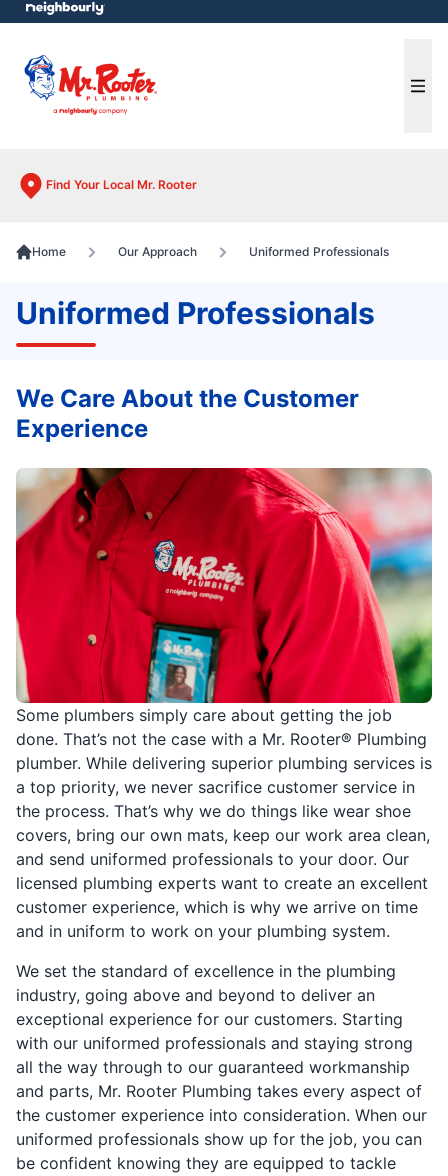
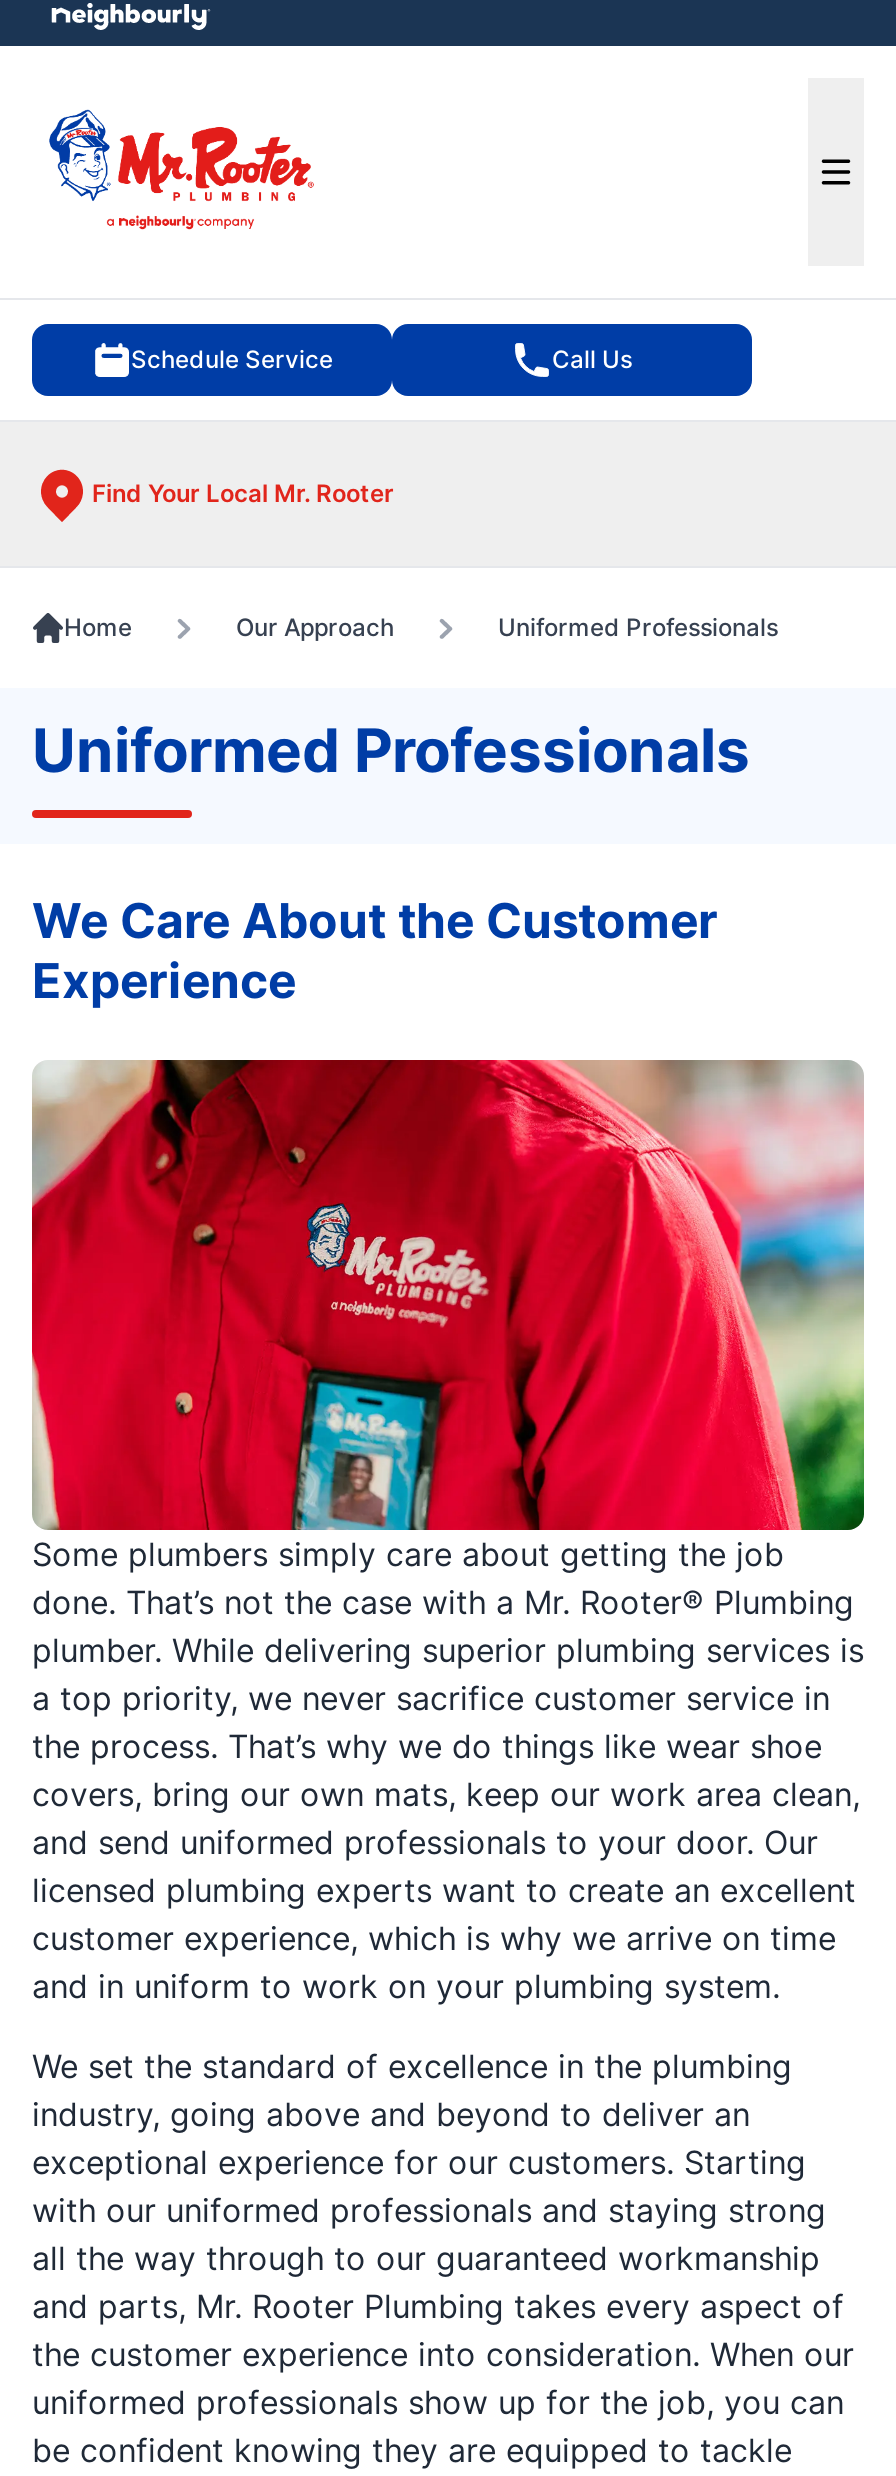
+ Schedule Service
+ Call Us
